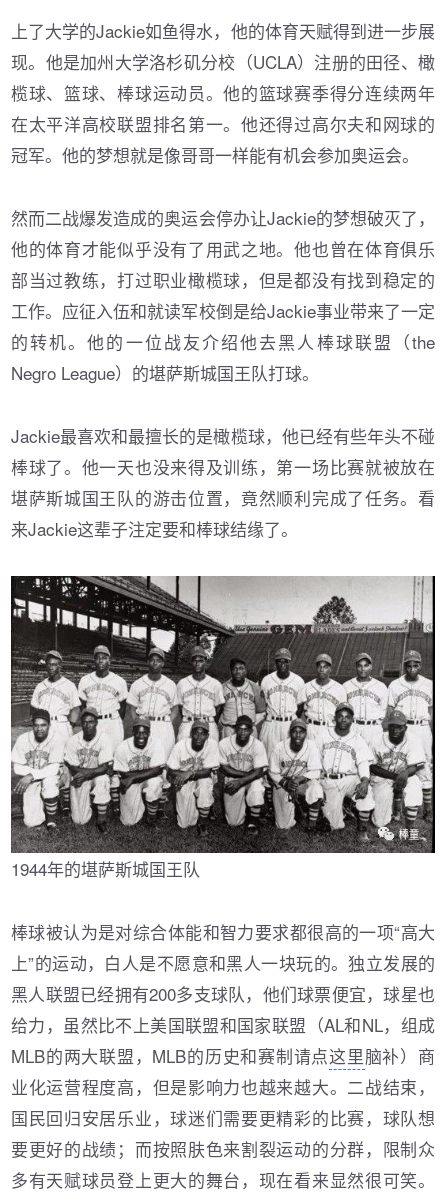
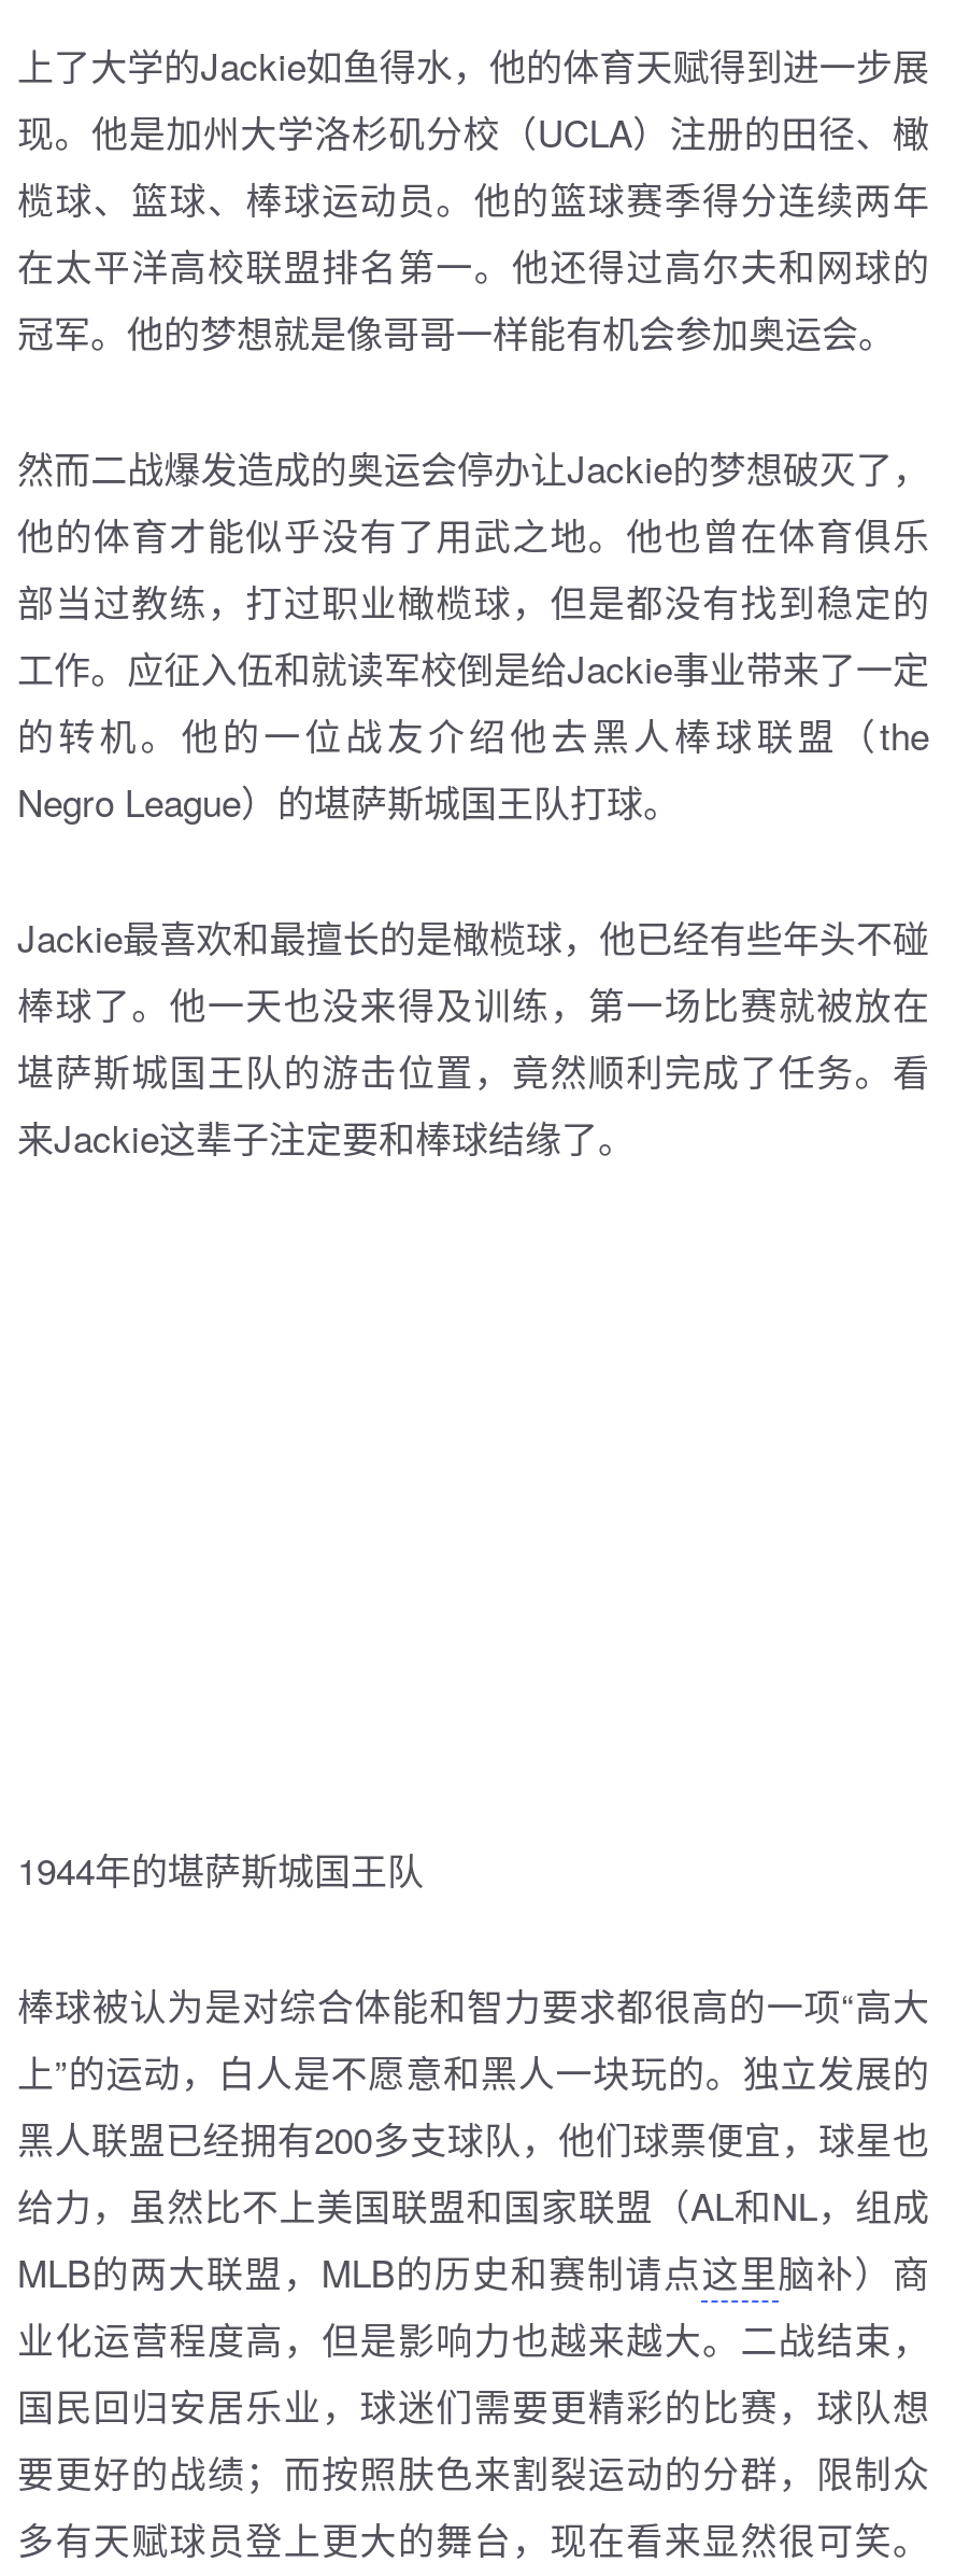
- [image]
